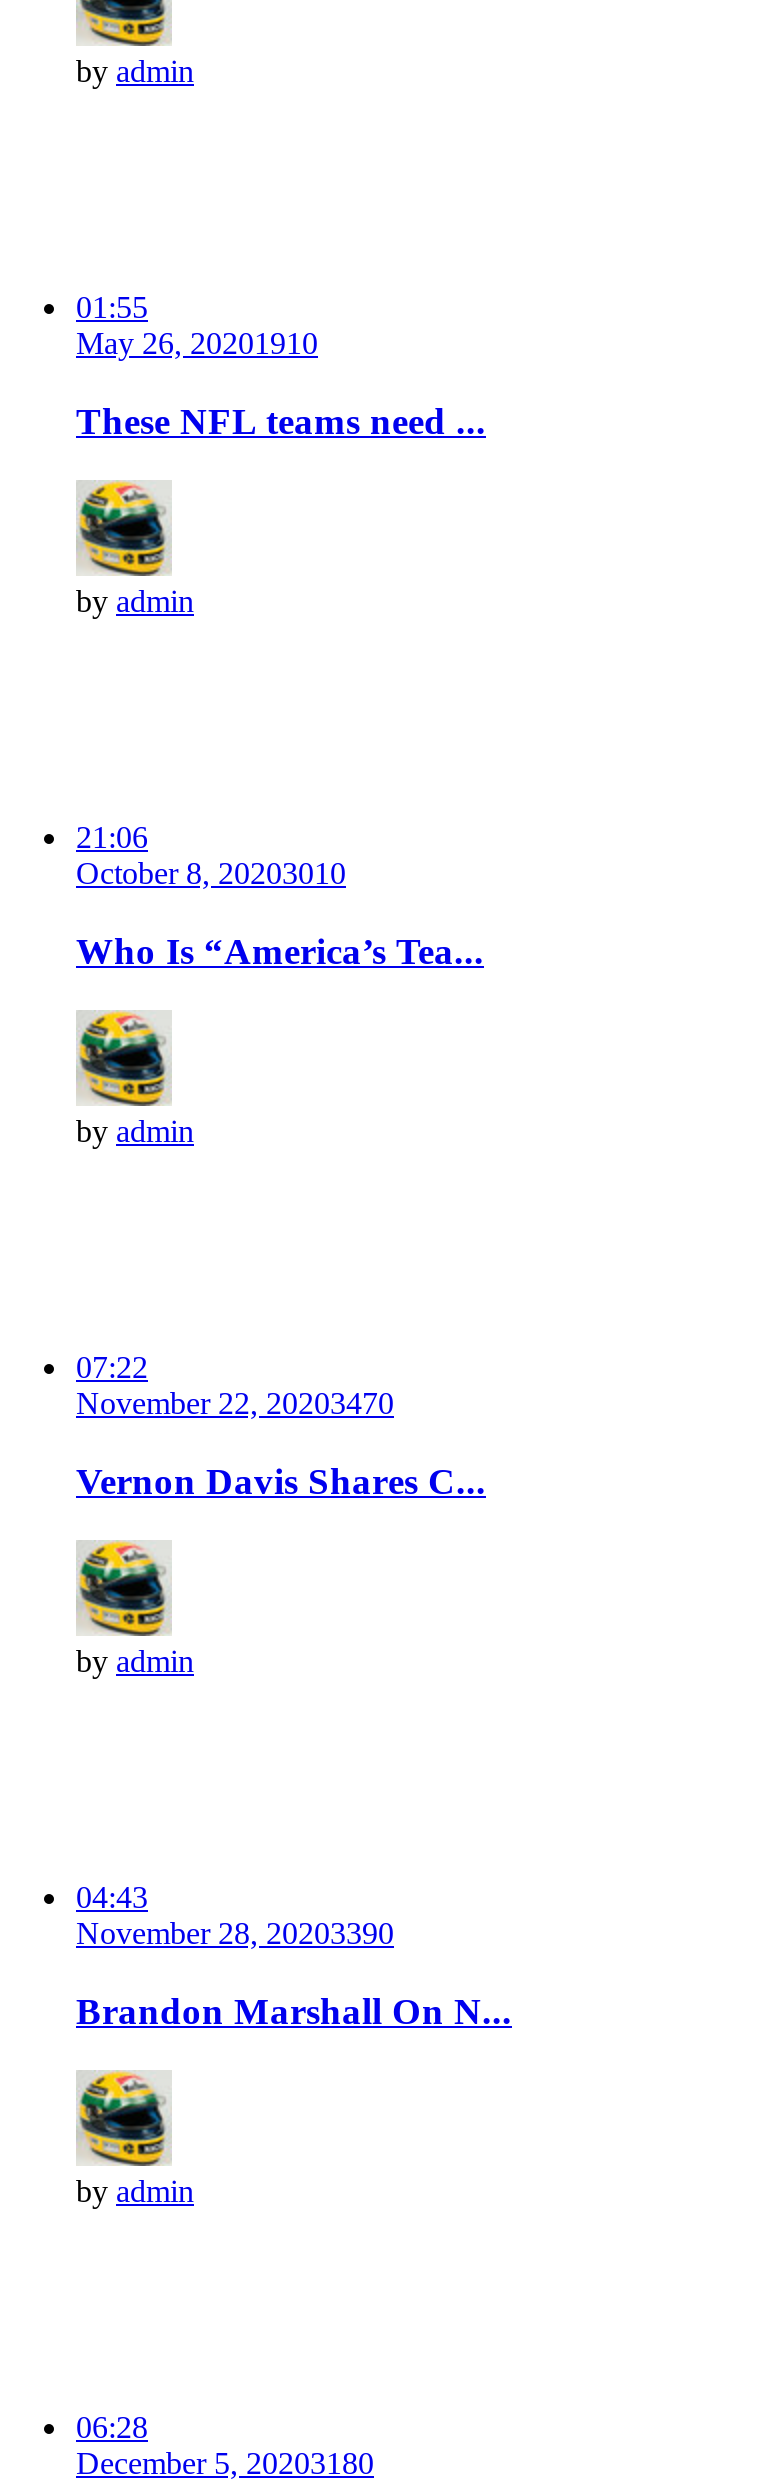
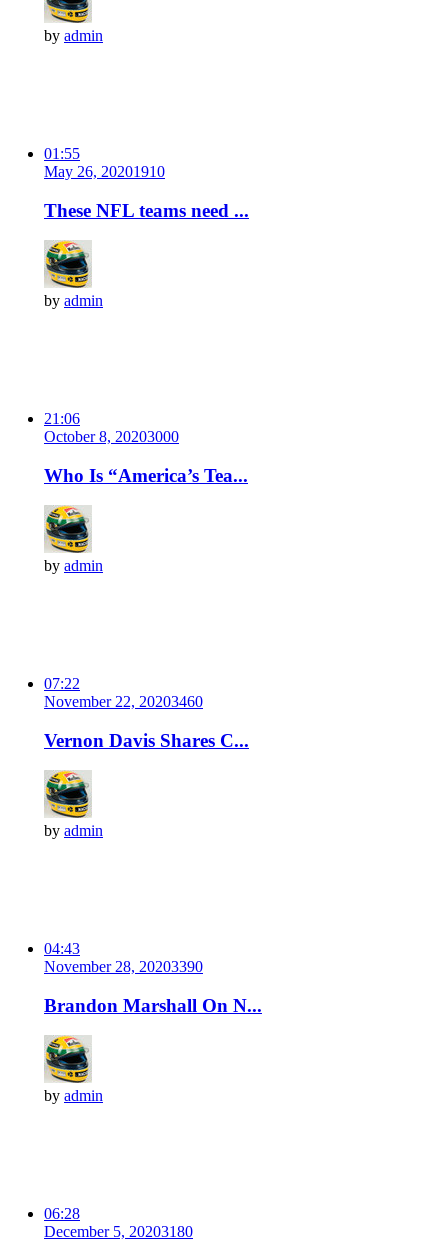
- October 8, 2020301 0
+ October 8, 2020300 0

- November 22, 20203470
+ November 22, 20203460
